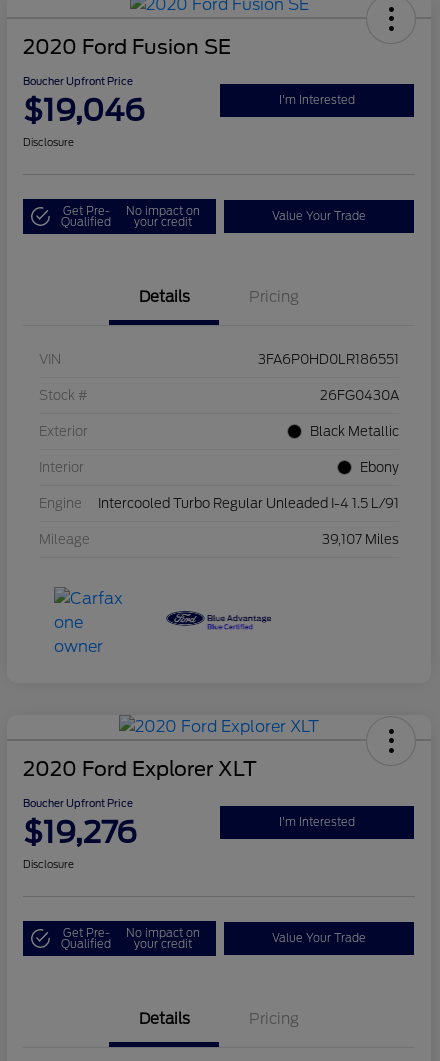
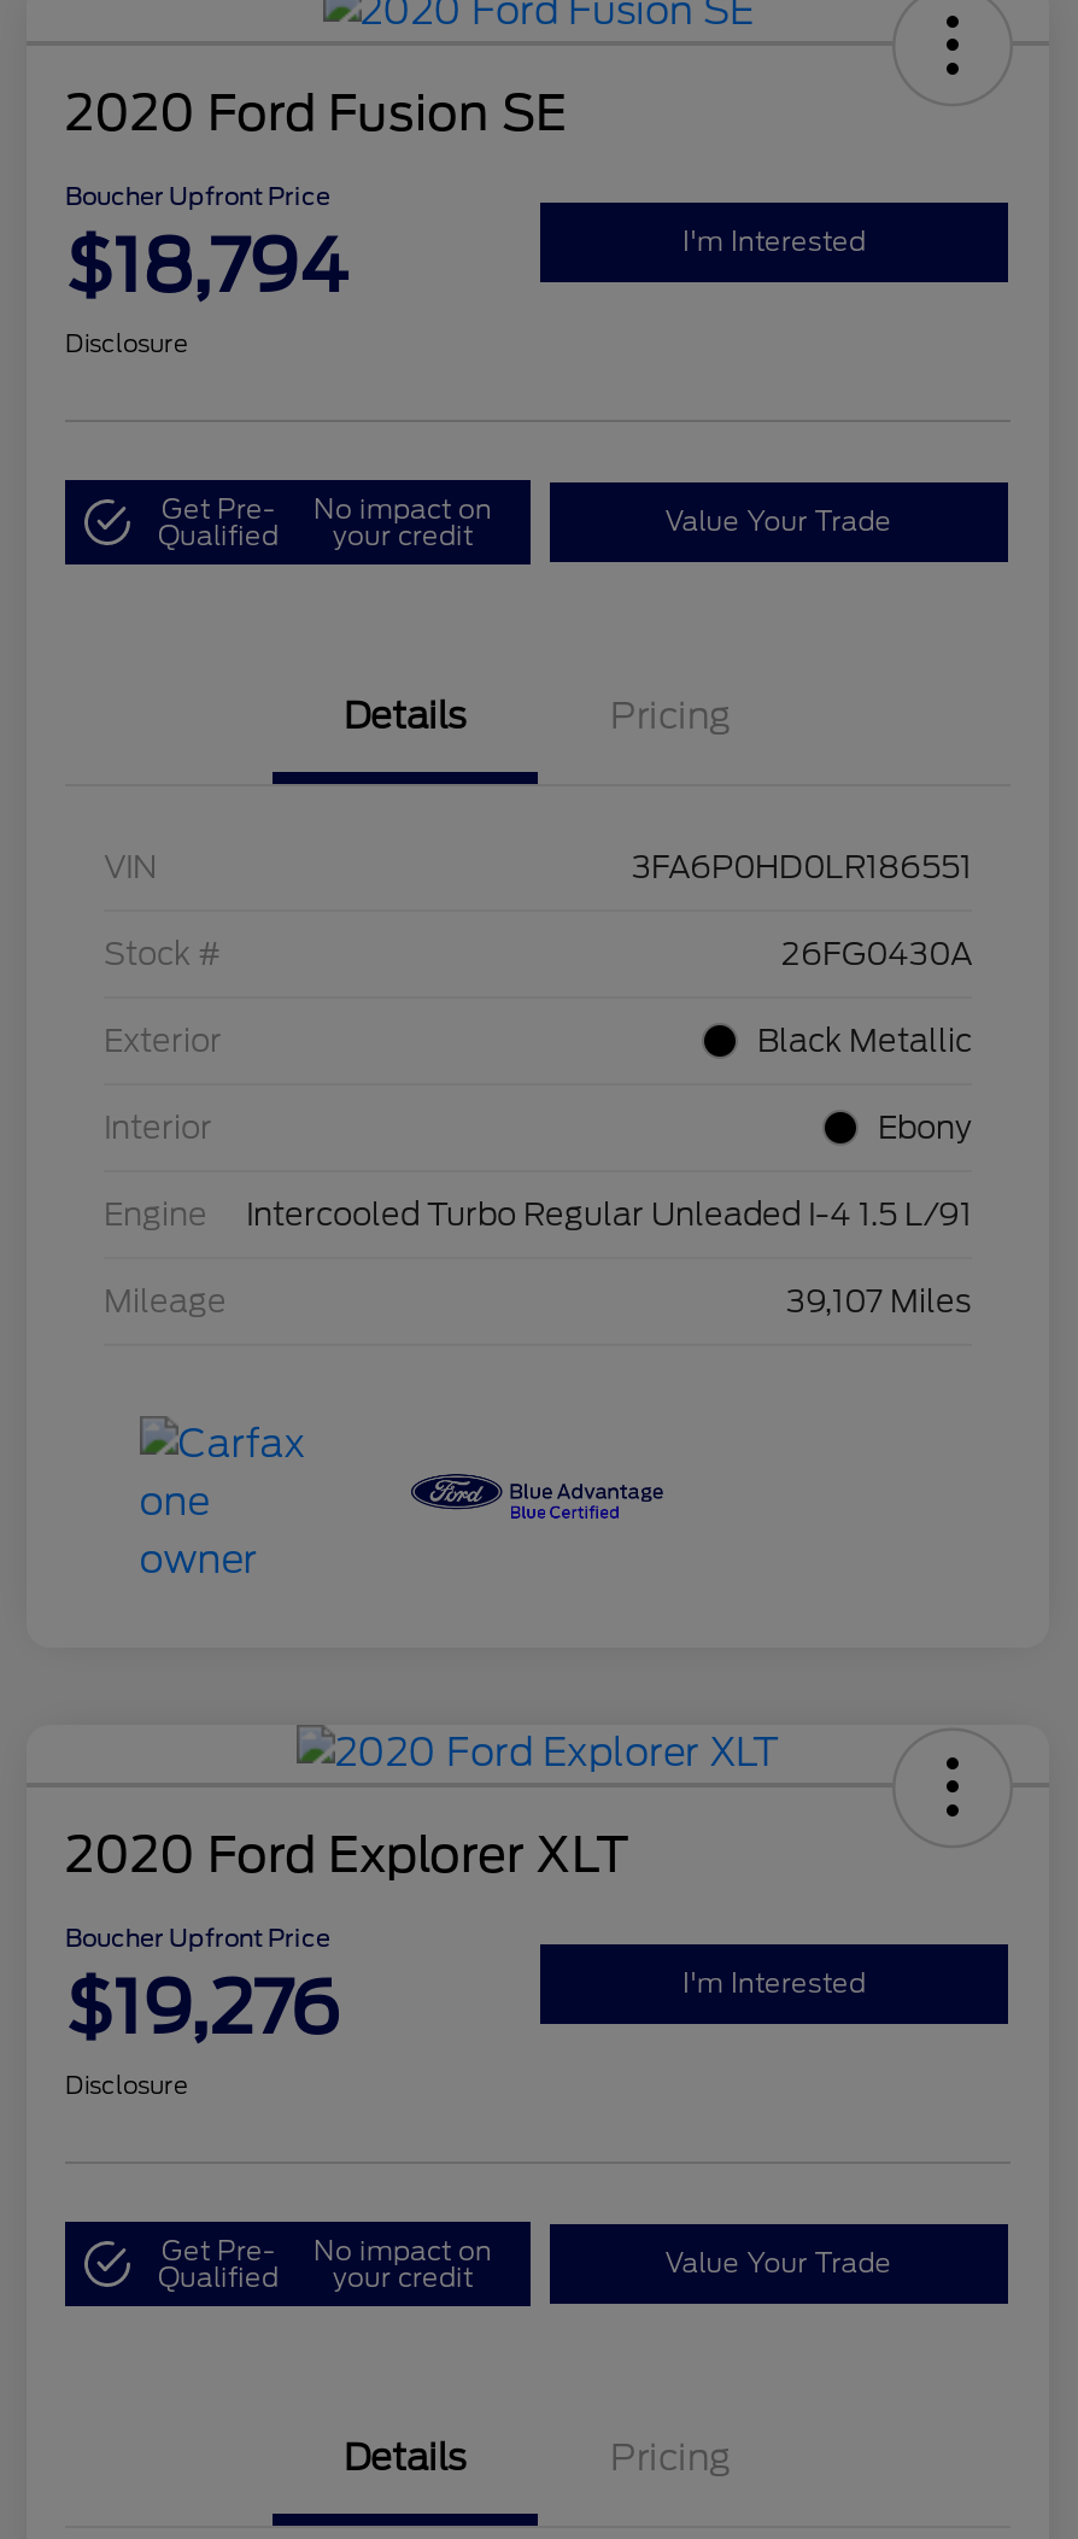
- $19,046
+ $18,794
